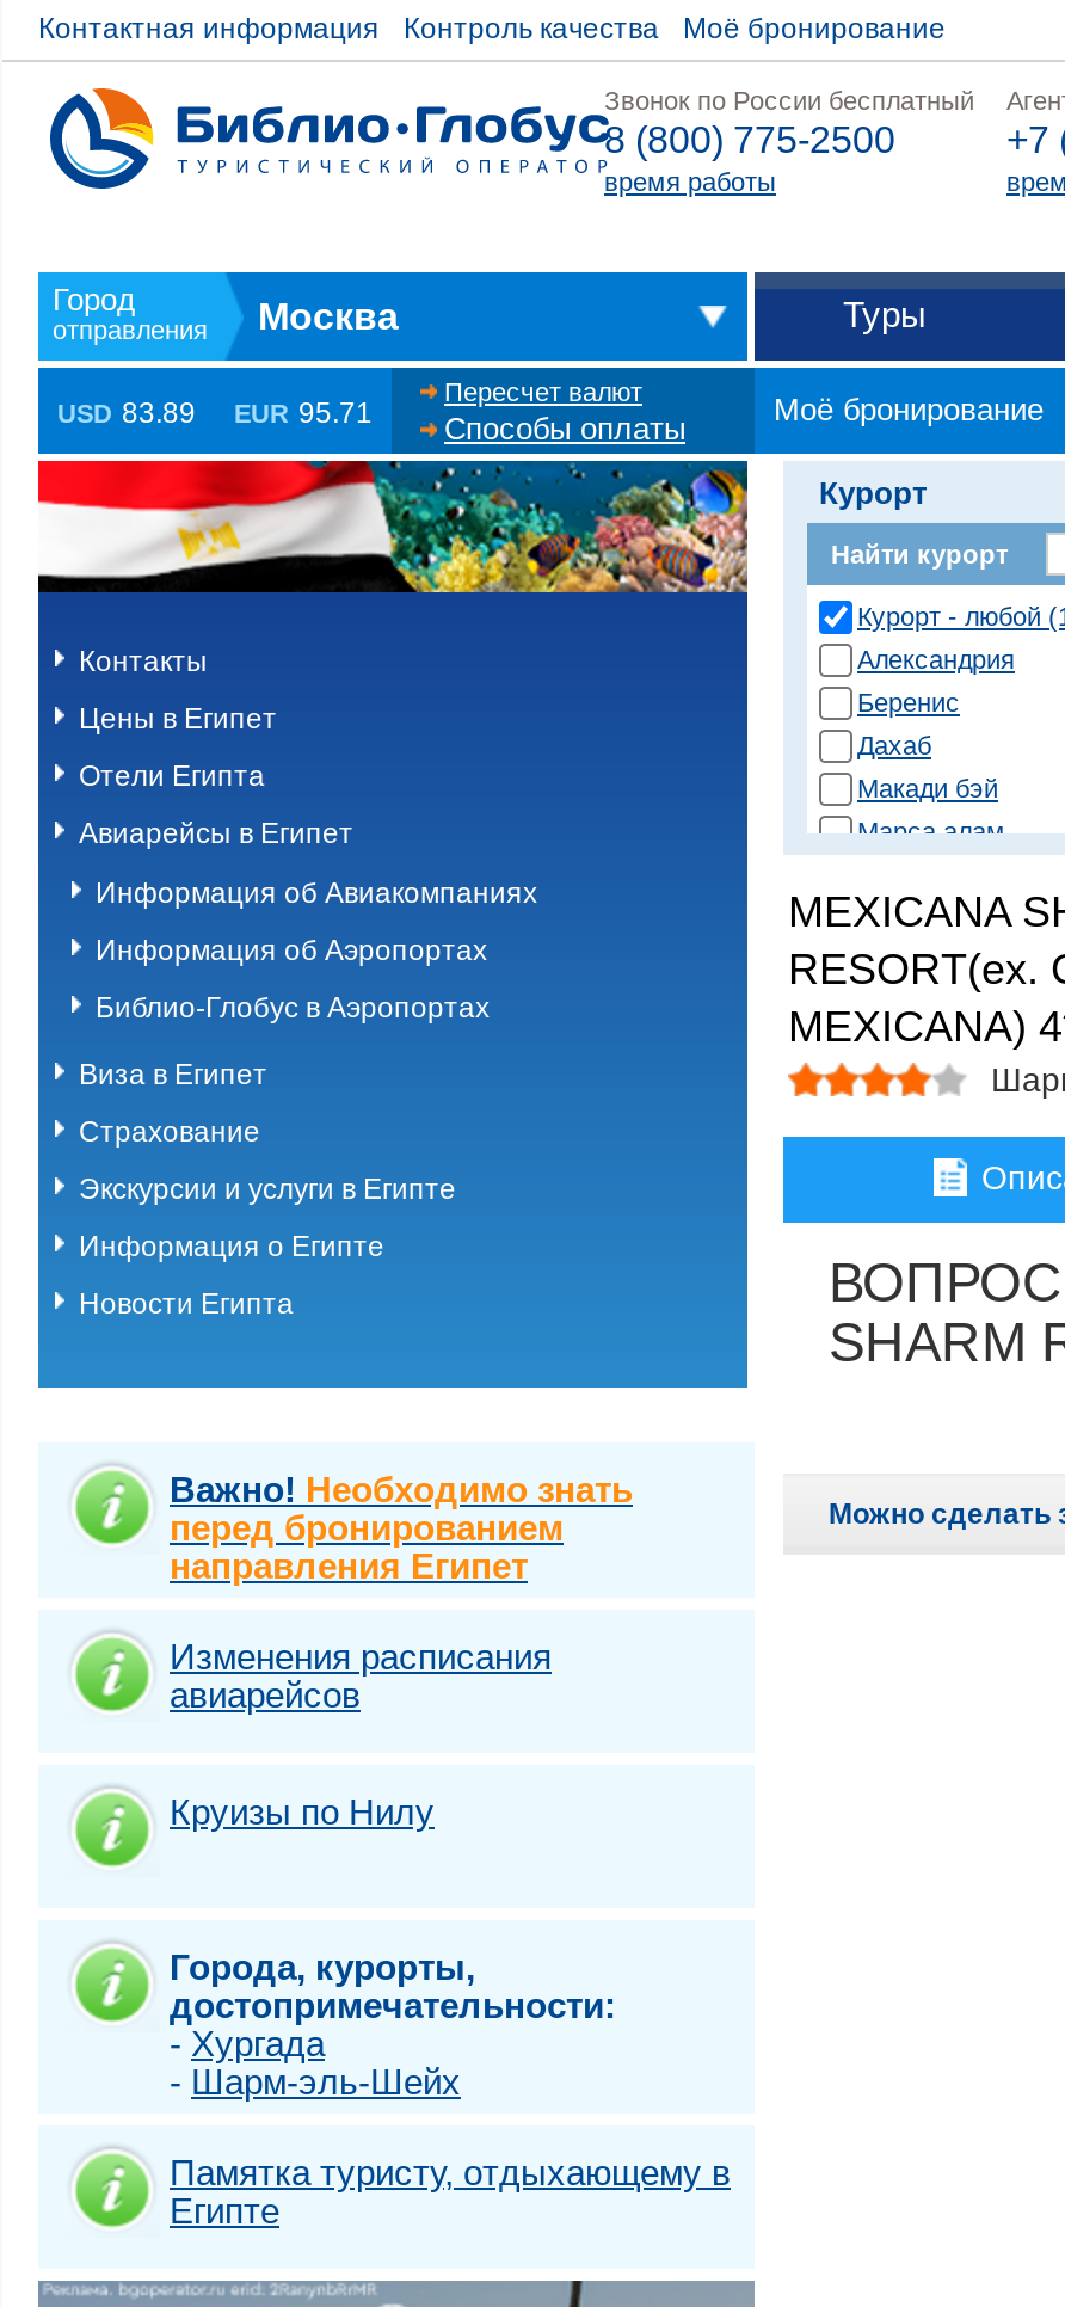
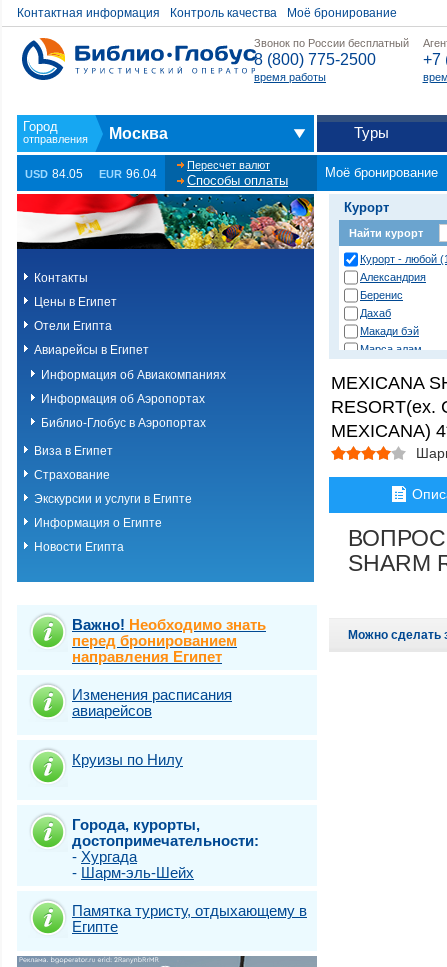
- USD 83.89
+ USD 84.05

- EUR 95.71
+ EUR 96.04
